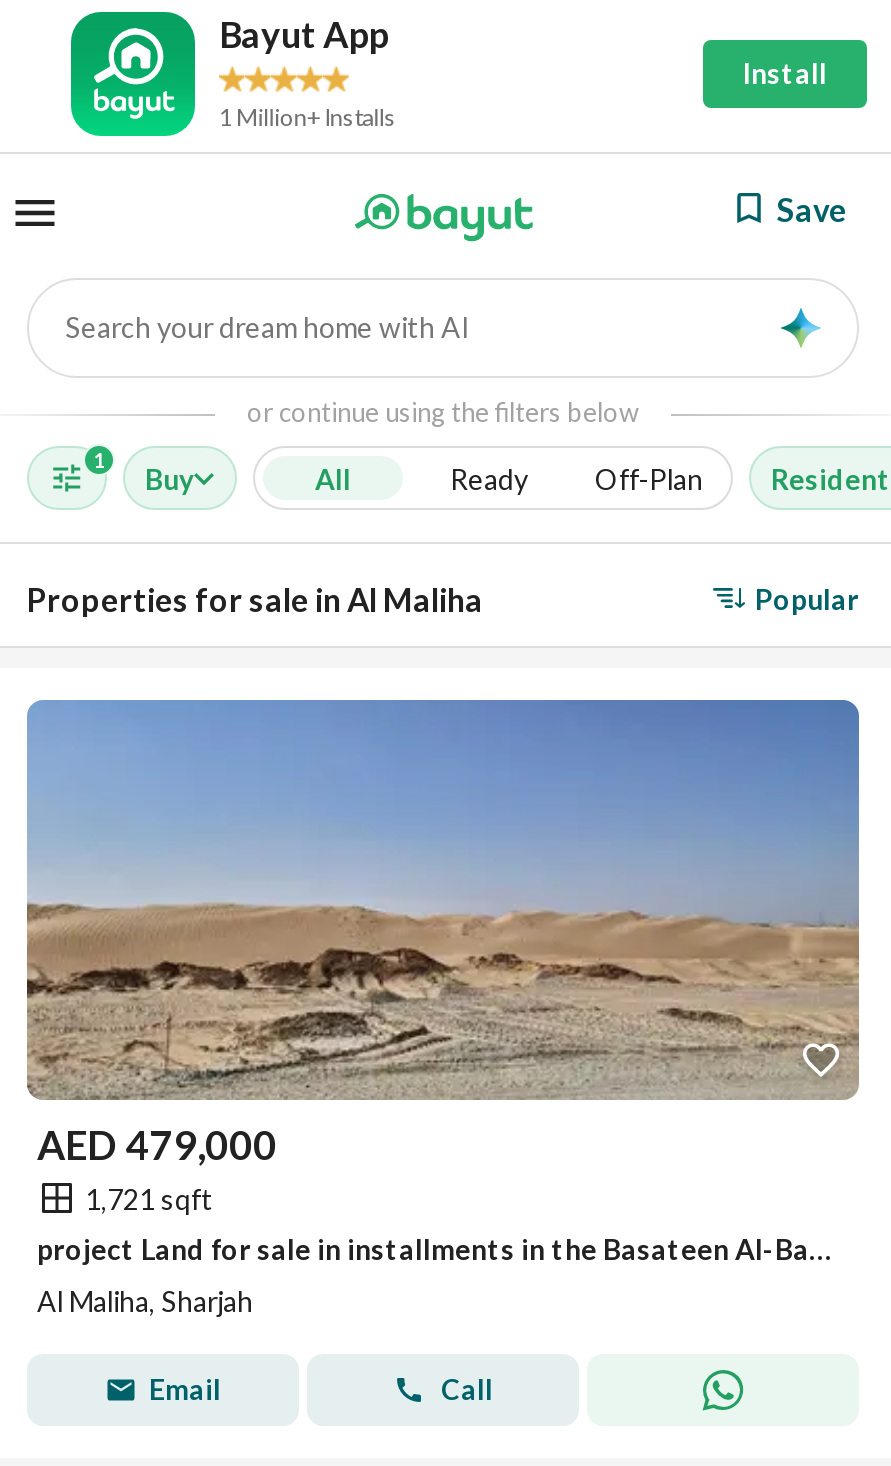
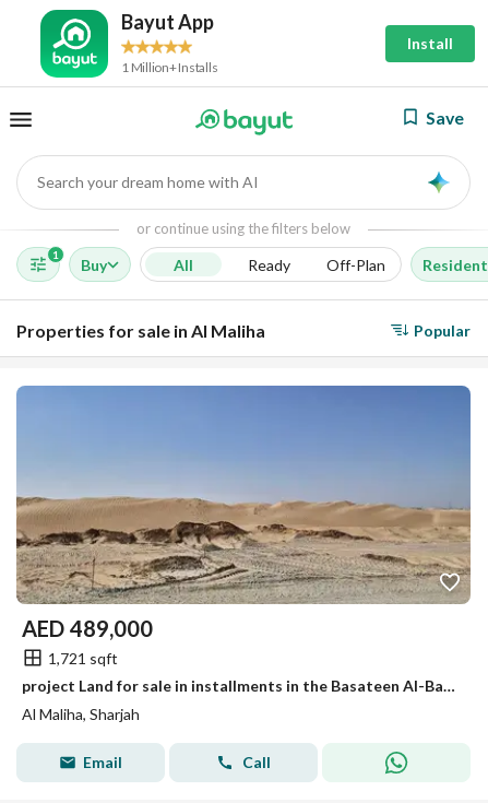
- AED 479,000
+ AED 489,000
